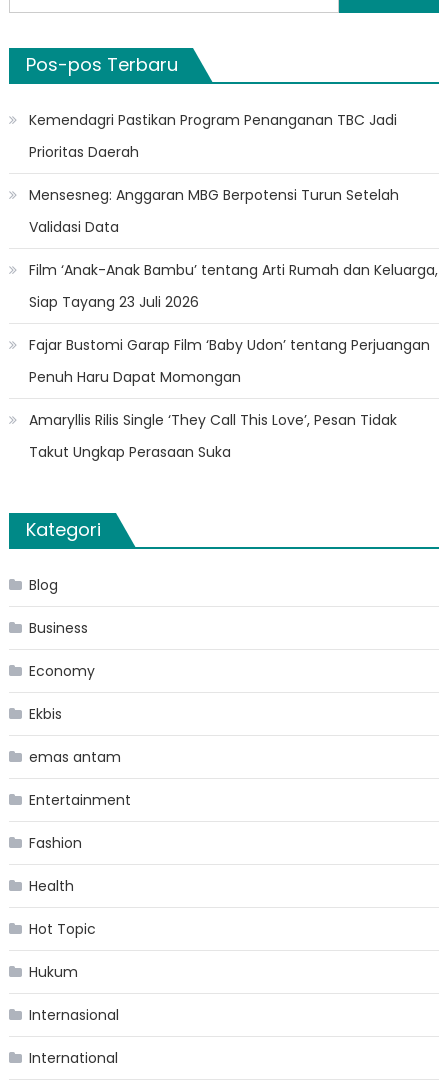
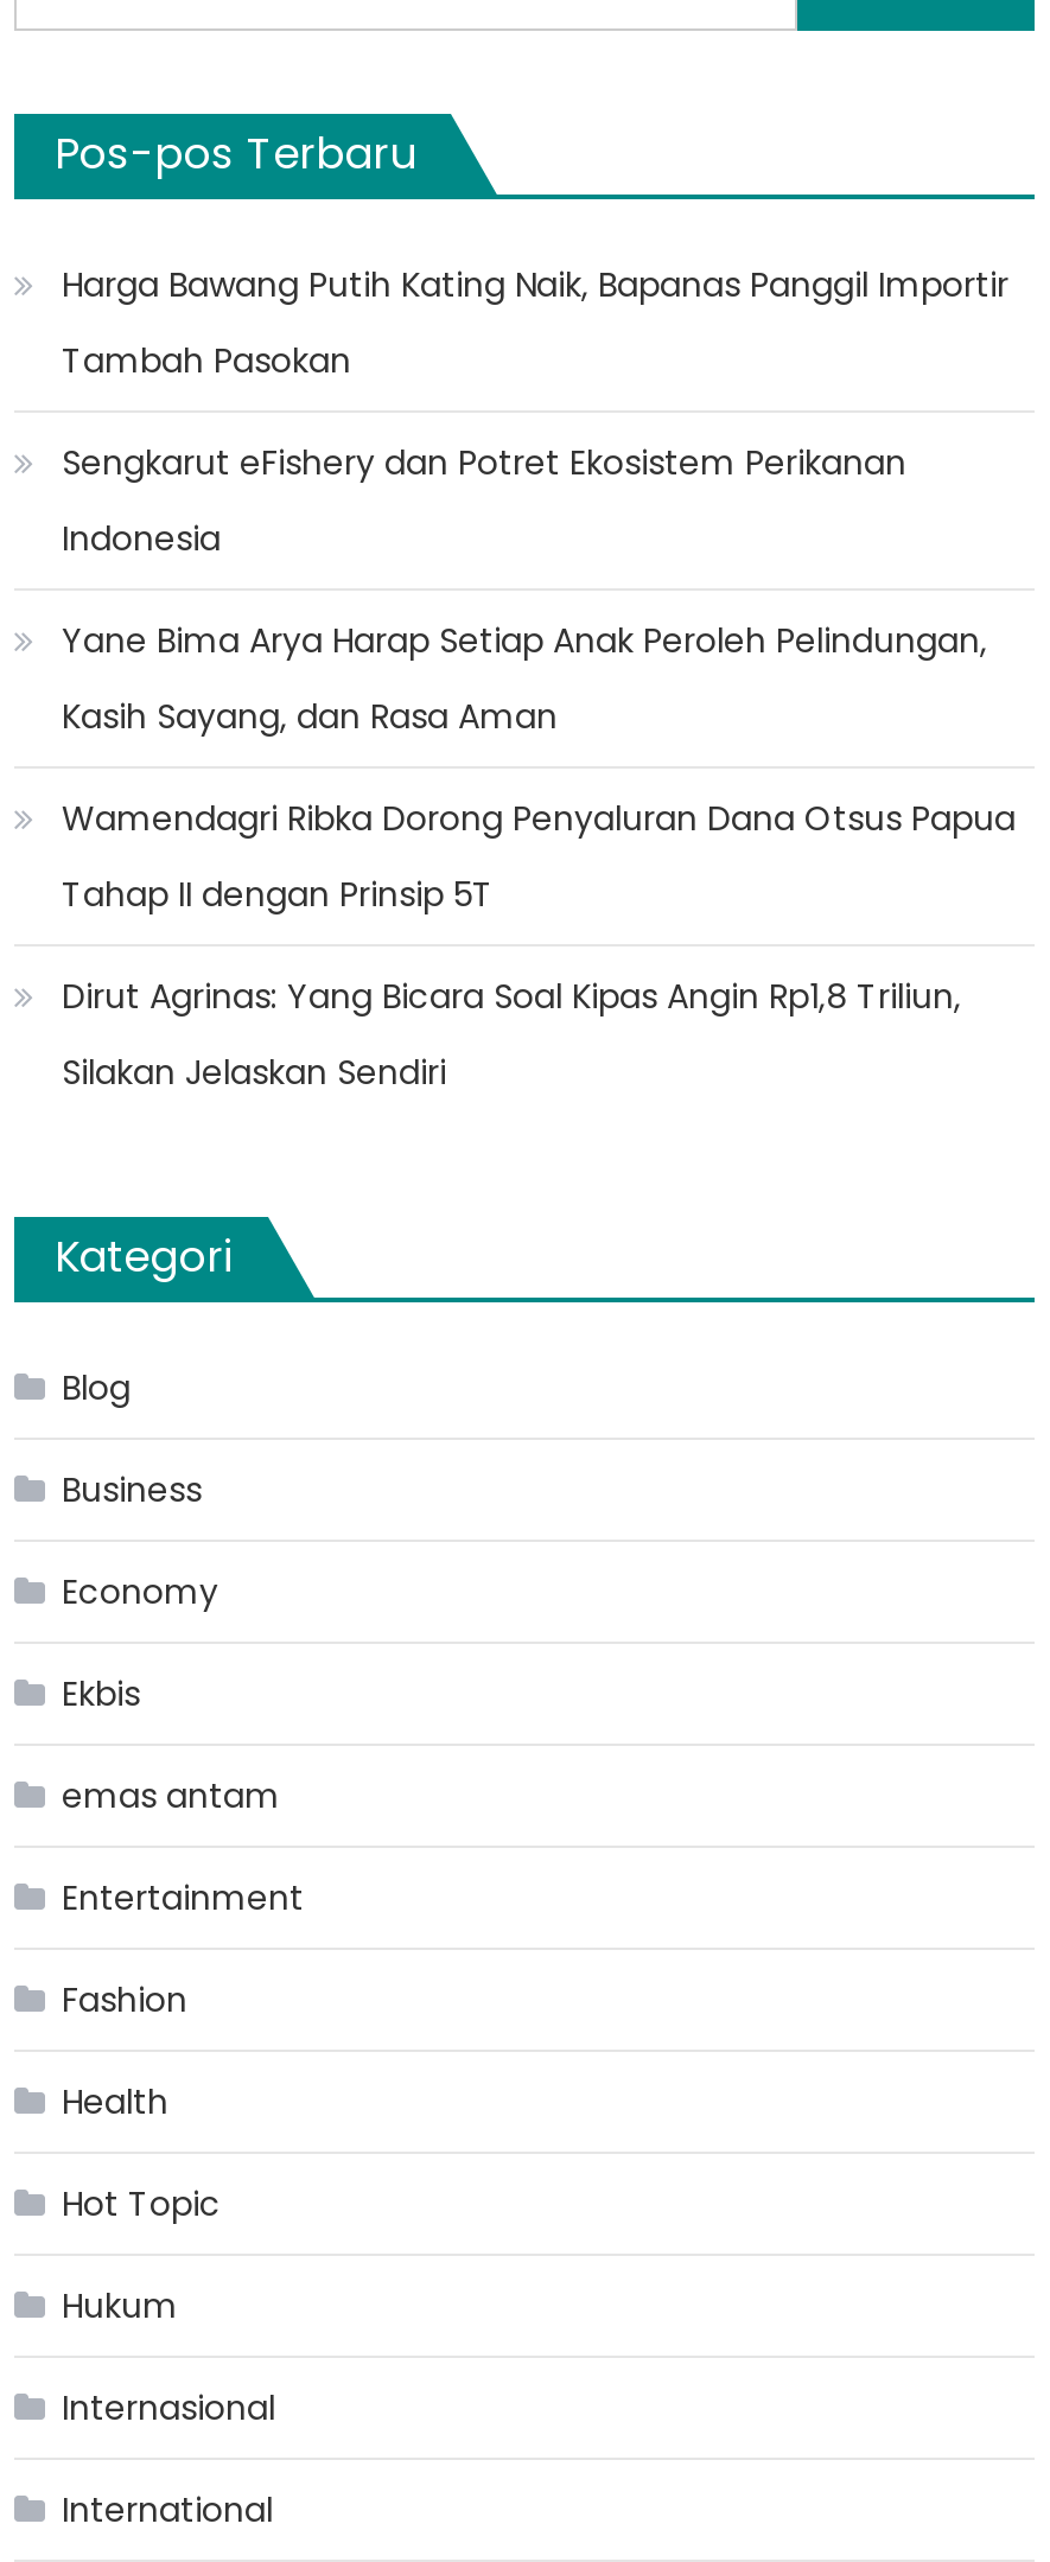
- Kemendagri Pastikan Program Penanganan TBC Jadi
+ Harga Bawang Putih Kating Naik, Bapanas Panggil Importir

- Prioritas Daerah
+ Tambah Pasokan

- Mensesneg: Anggaran MBG Berpotensi Turun Setelah
+ Sengkarut eFishery dan Potret Ekosistem Perikanan

- Validasi Data
+ Indonesia

- Film ‘Anak-Anak Bambu’ tentang Arti Rumah dan Keluarga,
+ Yane Bima Arya Harap Setiap Anak Peroleh Pelindungan,

- Siap Tayang 23 Juli 2026
+ Kasih Sayang, dan Rasa Aman

- Fajar Bustomi Garap Film ‘Baby Udon’ tentang Perjuangan
+ Wamendagri Ribka Dorong Penyaluran Dana Otsus Papua

- Penuh Haru Dapat Momongan
+ Tahap II dengan Prinsip 5T

- Amaryllis Rilis Single ‘They Call This Love’, Pesan Tidak
+ Dirut Agrinas: Yang Bicara Soal Kipas Angin Rp1,8 Triliun,

- Takut Ungkap Perasaan Suka
+ Silakan Jelaskan Sendiri
